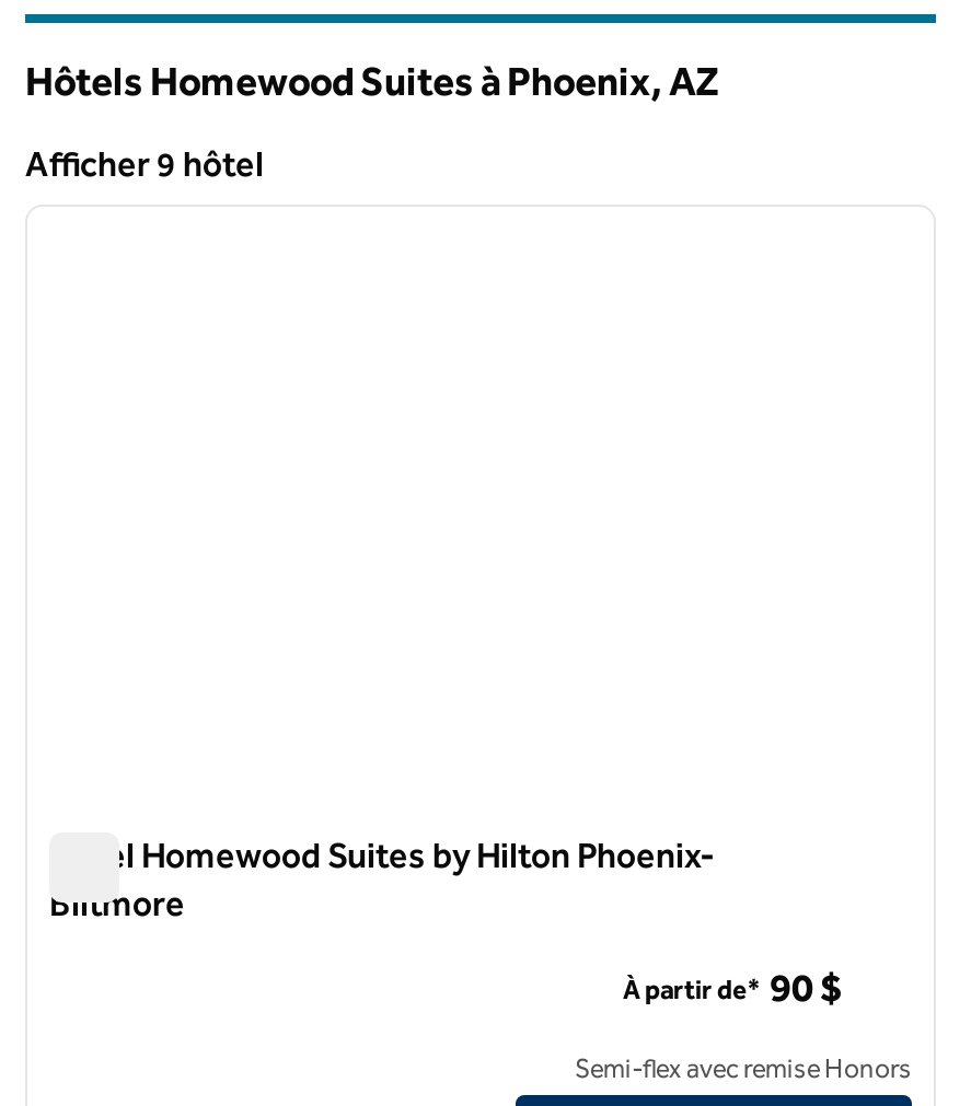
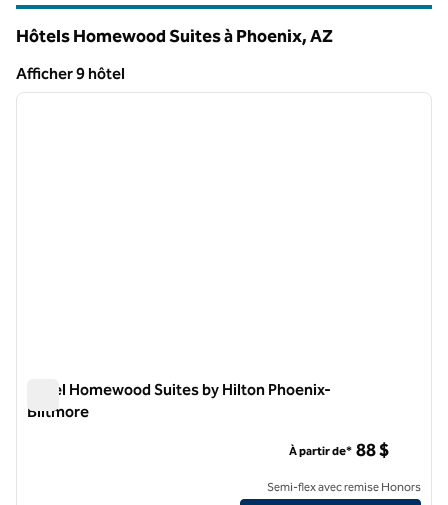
- À partir de* 90 $
+ À partir de* 88 $
